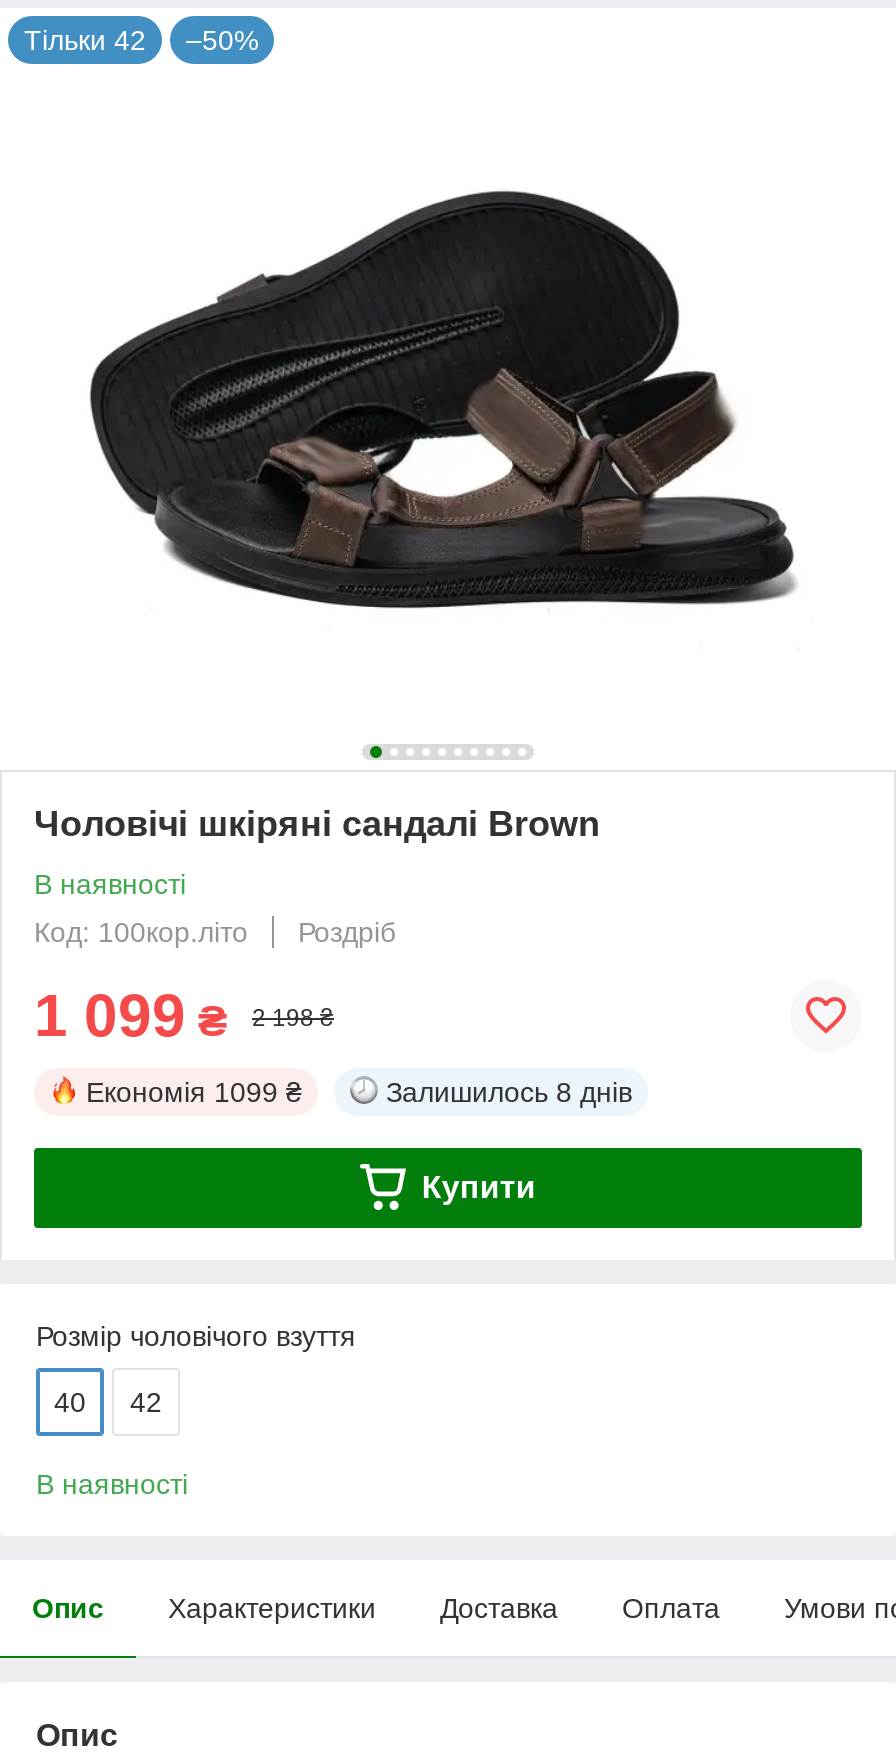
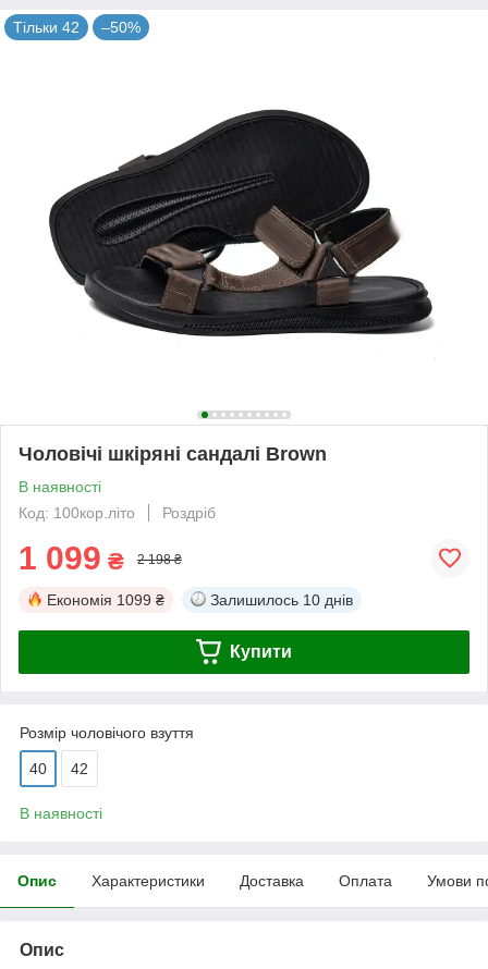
- Залишилось 8 днів
+ Залишилось 10 днів
